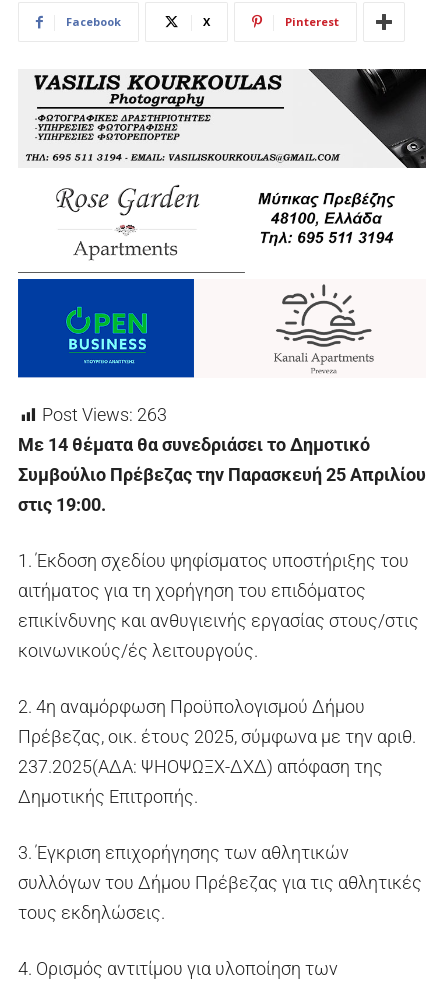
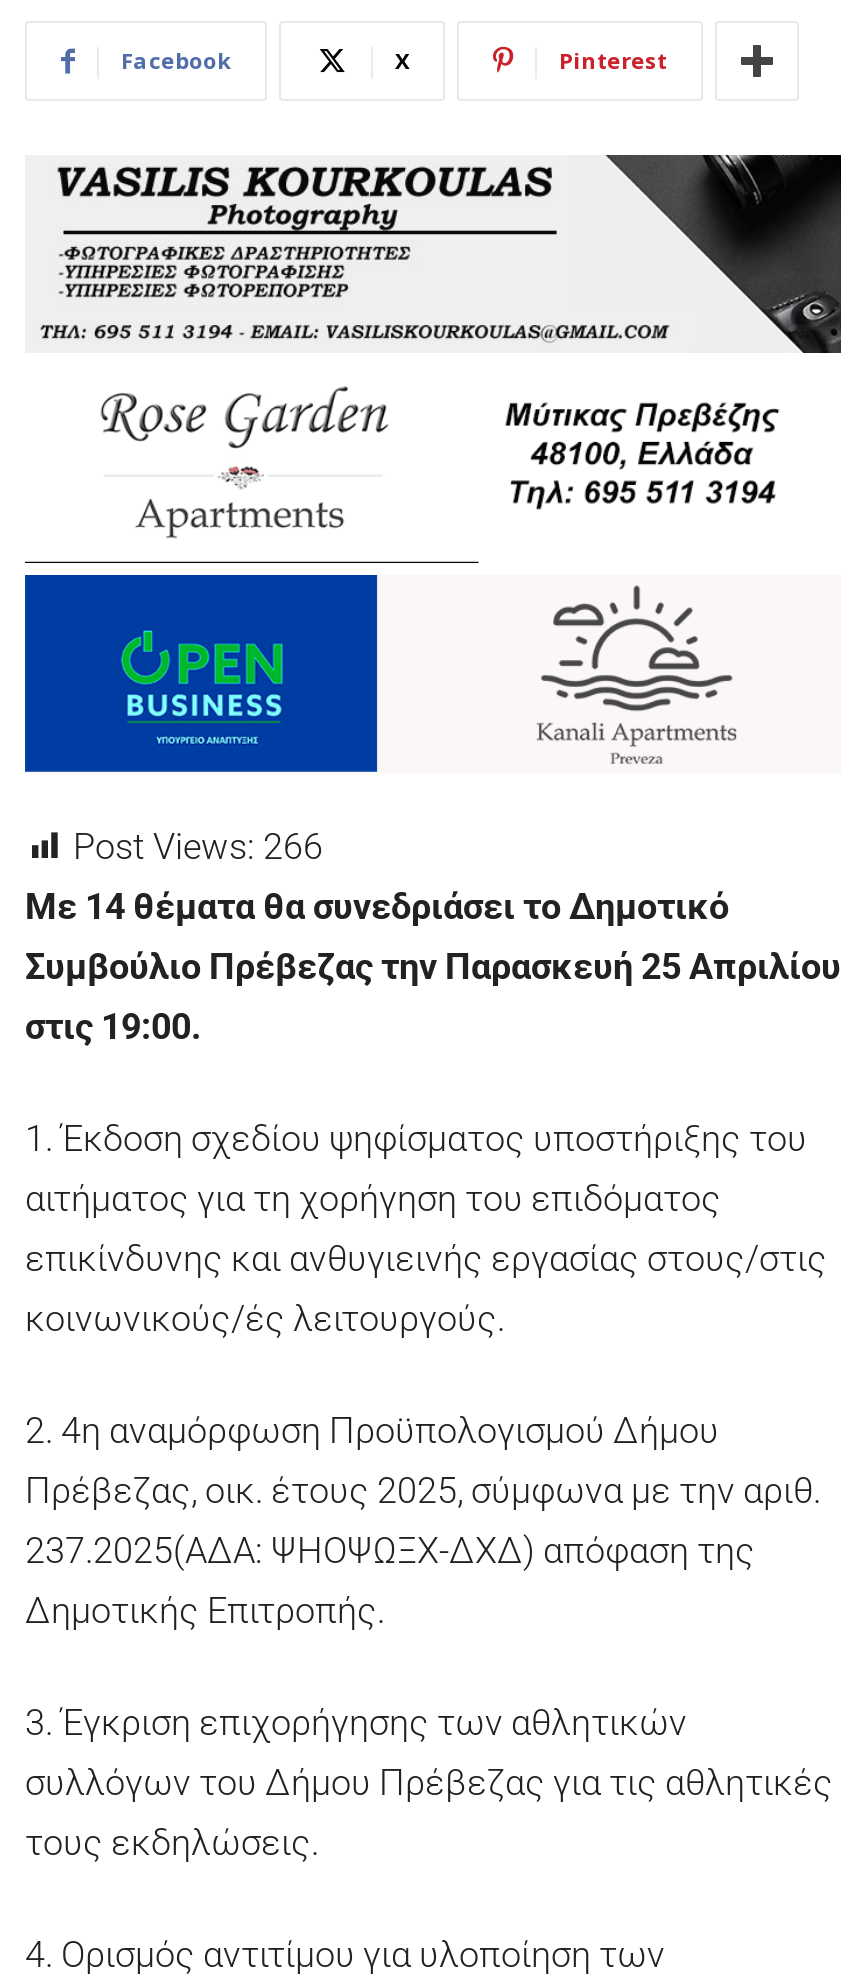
- Post Views: 263
+ Post Views: 266
